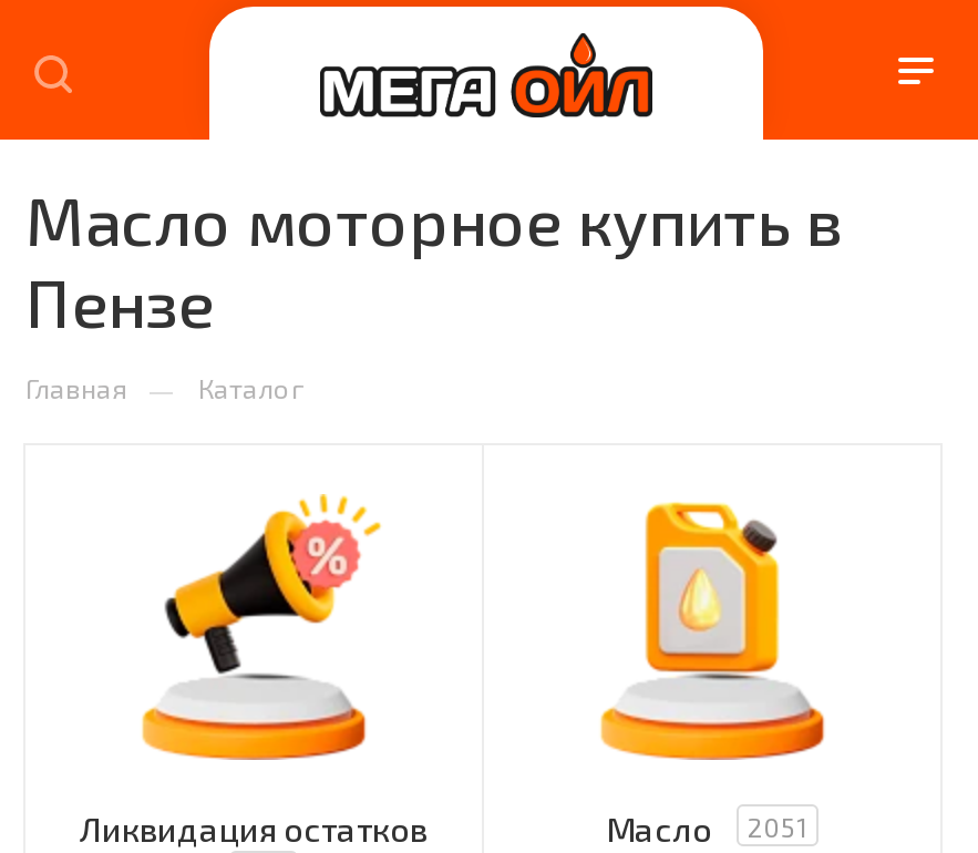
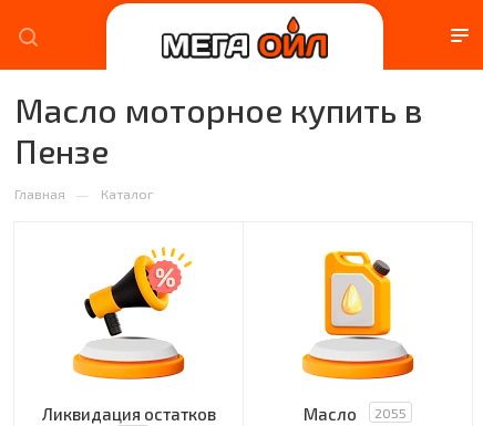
- Масло 2051
+ Масло 2055
